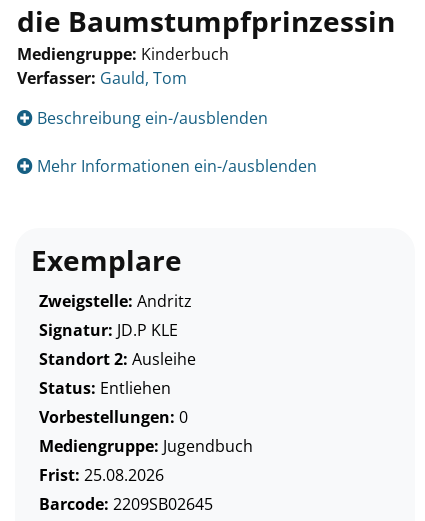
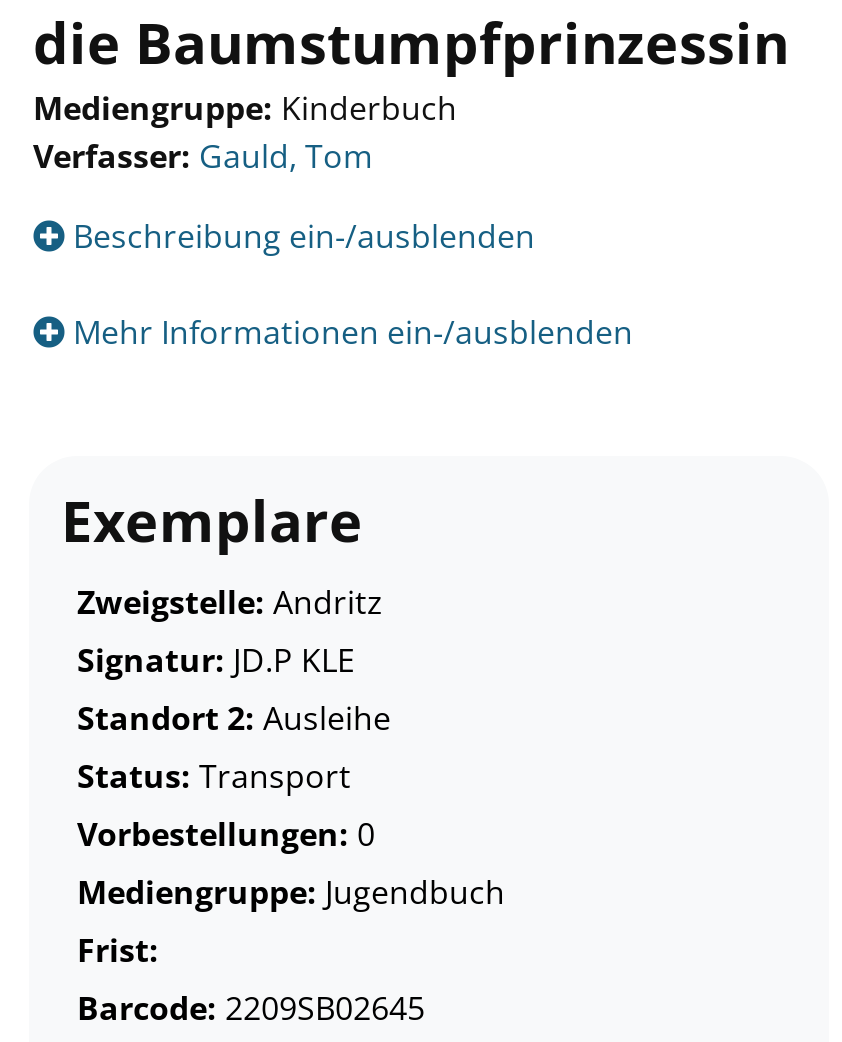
- Status: Entliehen
+ Status: Transport

- Frist: 25.08.2026
+ Frist:
